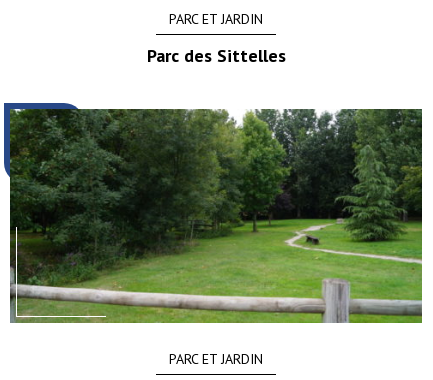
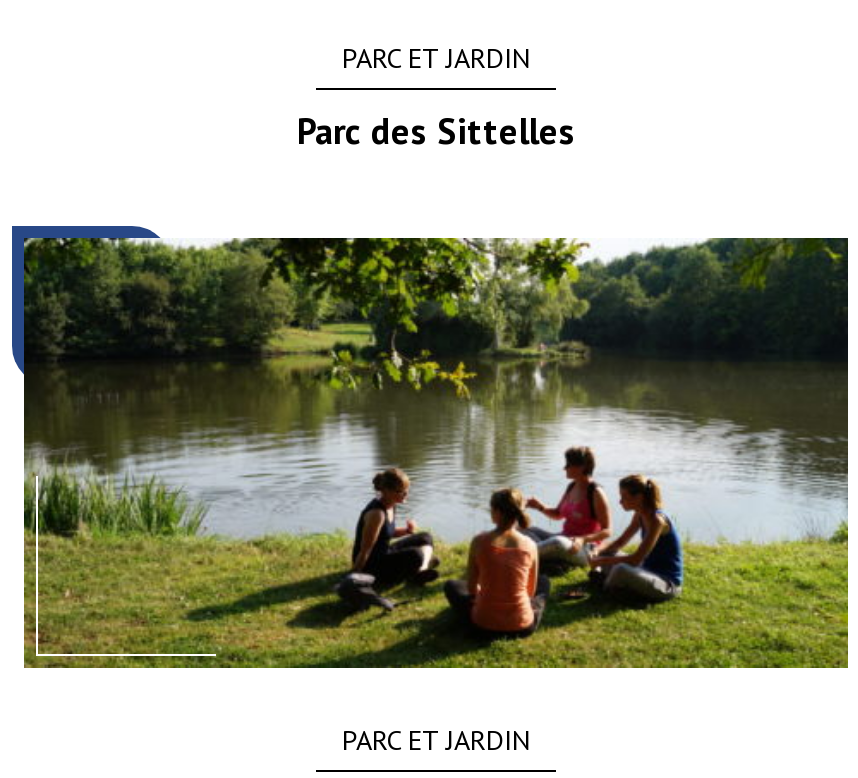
- [image]
+ [image]
